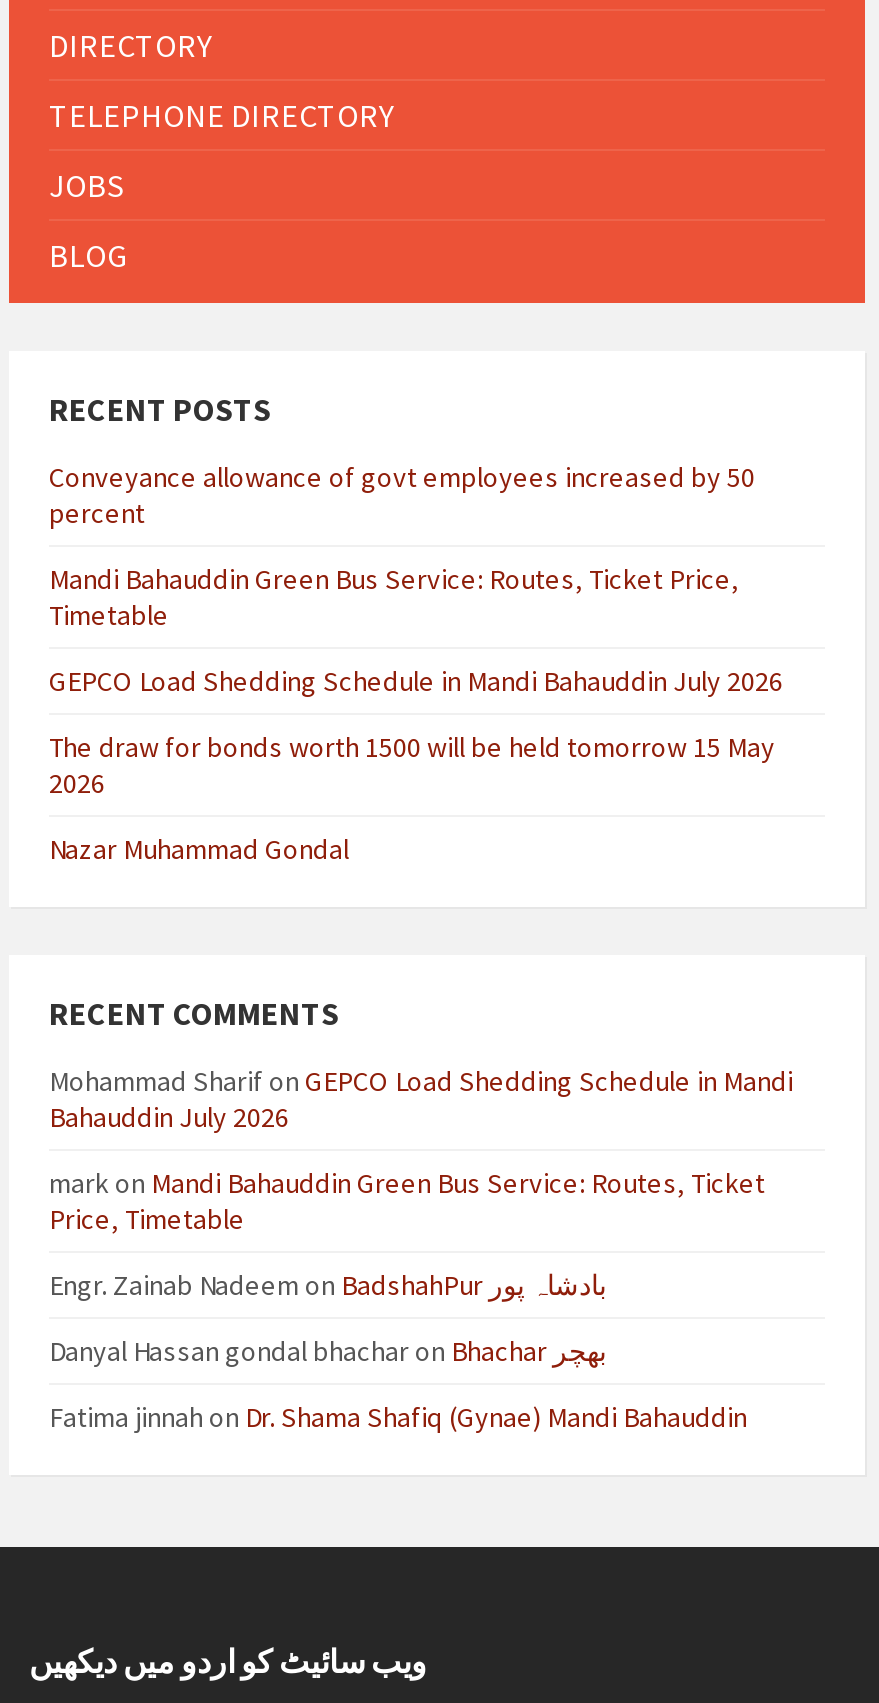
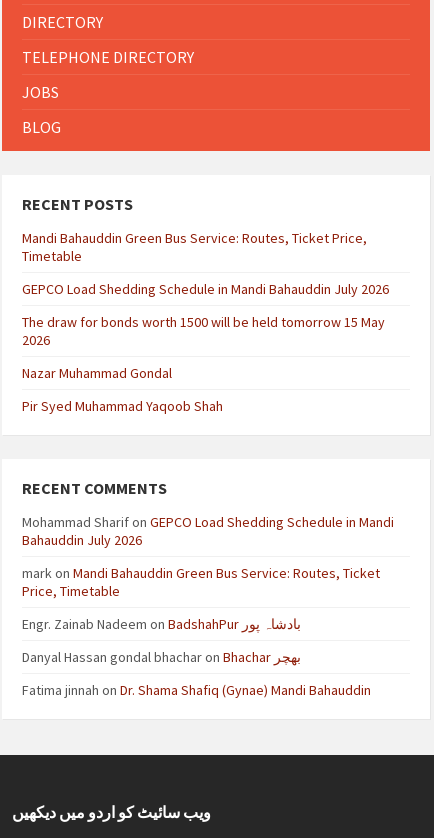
- Conveyance allowance of govt employees increased by 50
- percent

moved up: Mandi Bahauddin Green Bus Service: Routes, Ticket Price, | Timetable | GEPCO Load Shedding Schedule in Mandi Bahauddin July 2026 | The draw for bonds worth 1500 will be held tomorrow 15 May | 2026 | Nazar Muhammad Gondal

+ Pir Syed Muhammad Yaqoob Shah
